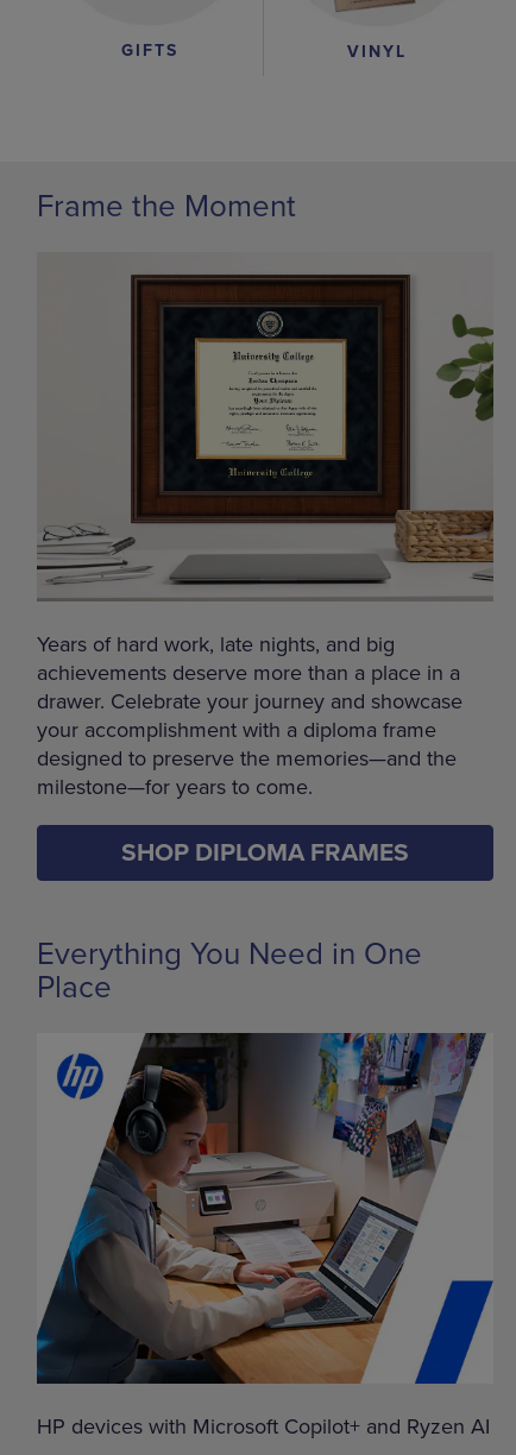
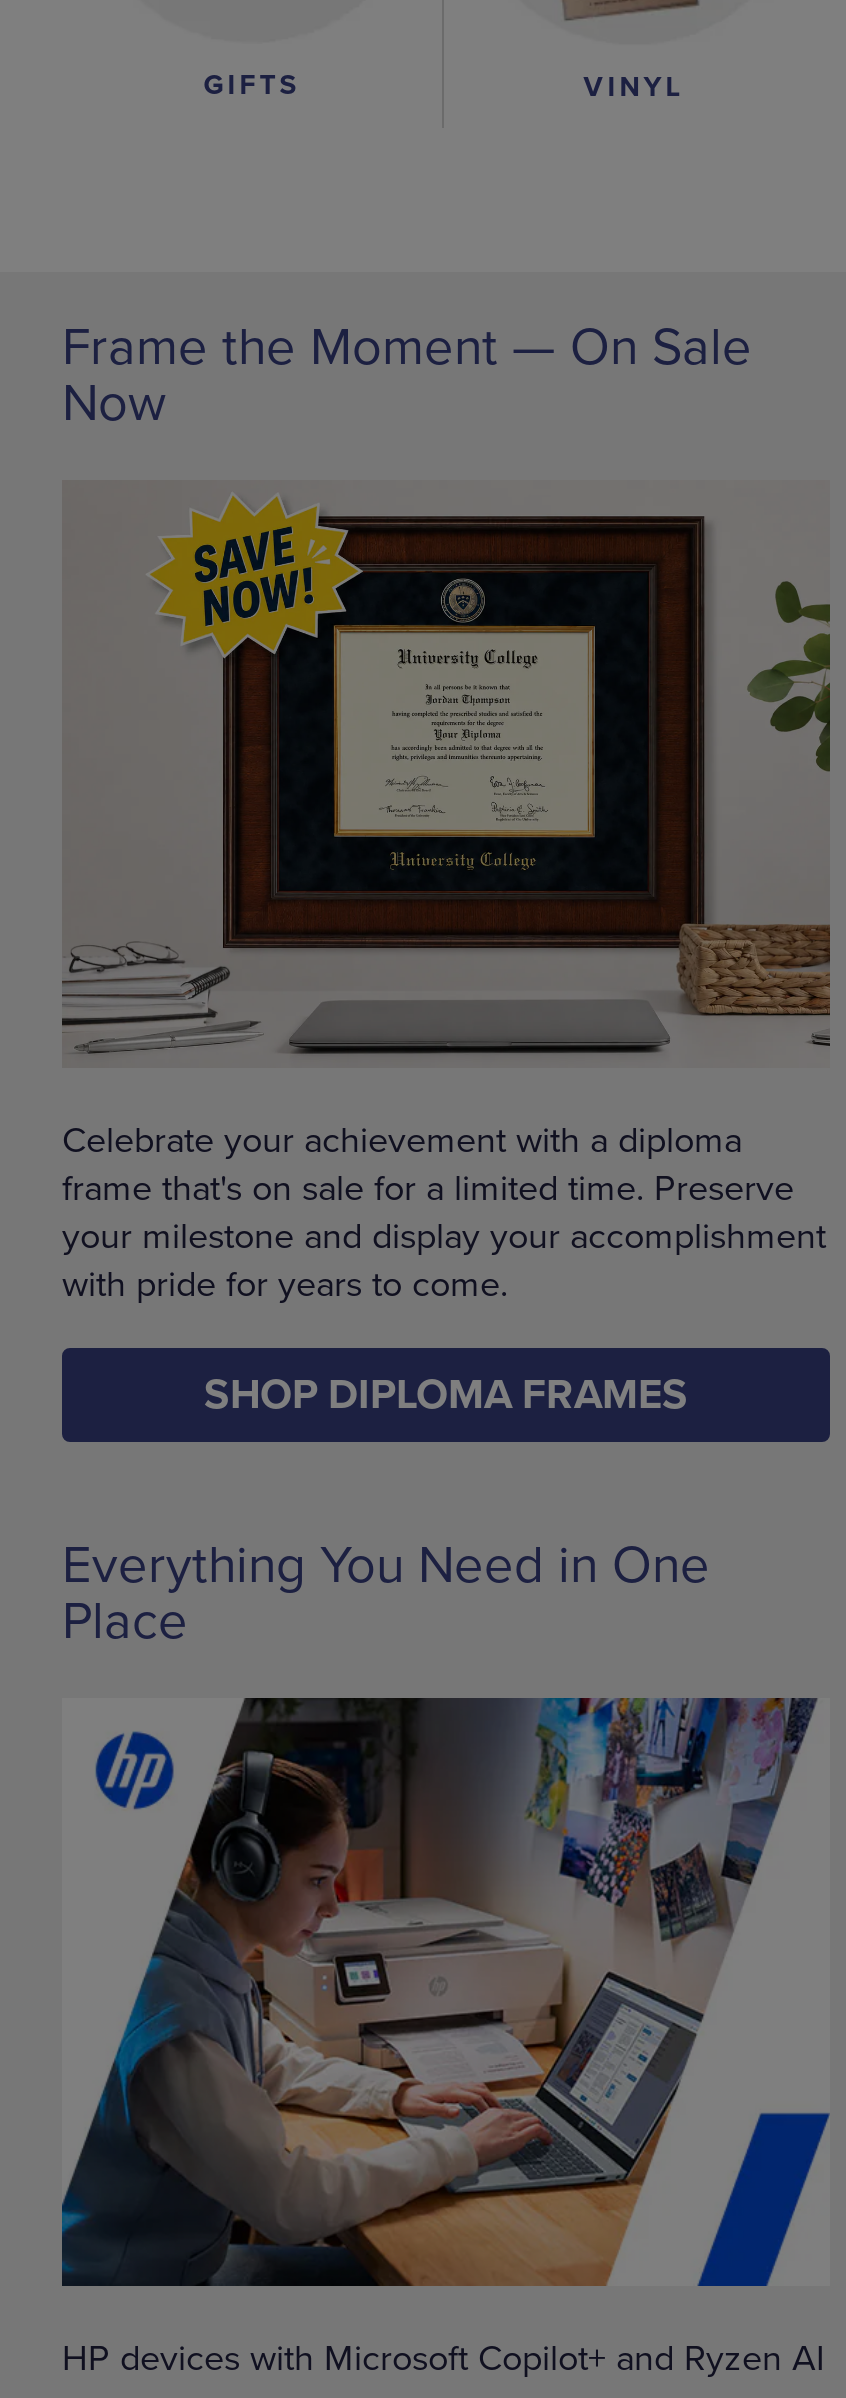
- Frame the Moment
+ Frame the Moment — On Sale
+ Now

- [image]
- Years of hard work, late nights, and big
- achievements deserve more than a place in a
- drawer. Celebrate your journey and showcase
- your accomplishment with a diploma frame
- designed to preserve the memories—and the
- milestone—for years to come.
+ [image]
+ Celebrate your achievement with a diploma
+ frame that's on sale for a limited time. Preserve
+ your milestone and display your accomplishment
+ with pride for years to come.
